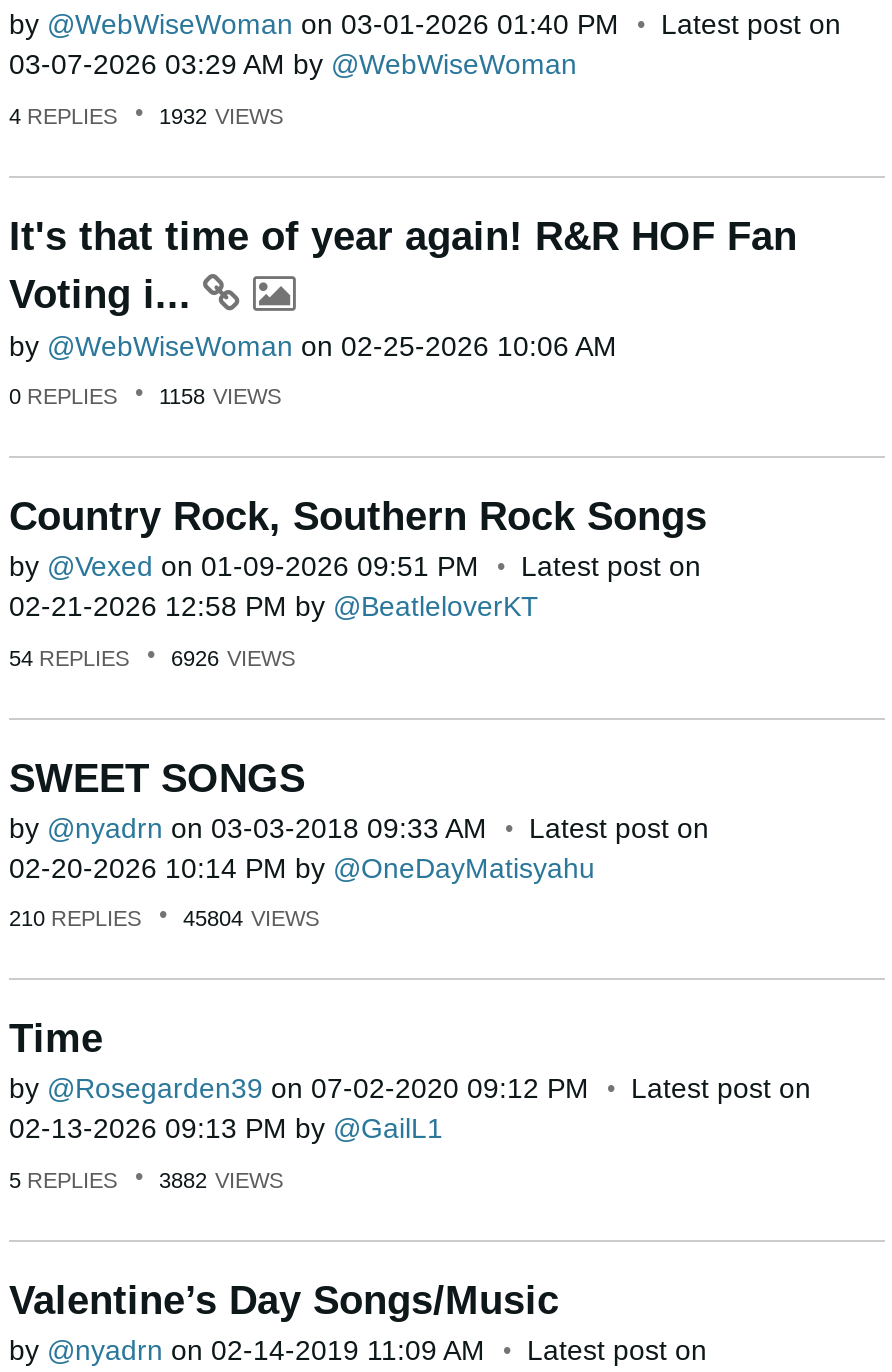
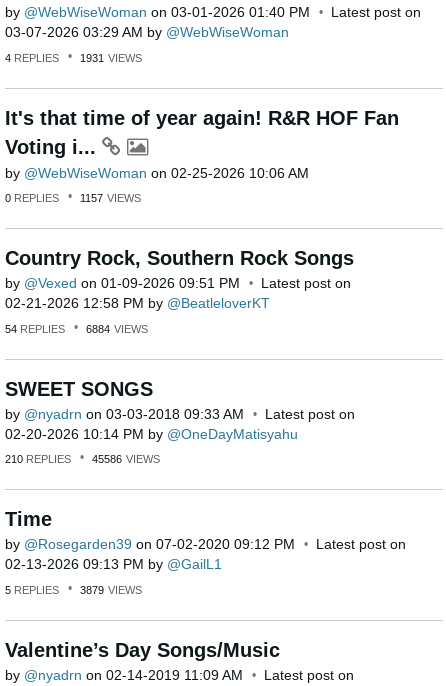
- 4 REPLIES 1932 VIEWS
+ 4 REPLIES 1931 VIEWS

- 0 REPLIES 1158 VIEWS
+ 0 REPLIES 1157 VIEWS

- 54 REPLIES 6926 VIEWS
+ 54 REPLIES 6884 VIEWS

- 210 REPLIES 45804 VIEWS
+ 210 REPLIES 45586 VIEWS

- 5 REPLIES 3882 VIEWS
+ 5 REPLIES 3879 VIEWS
